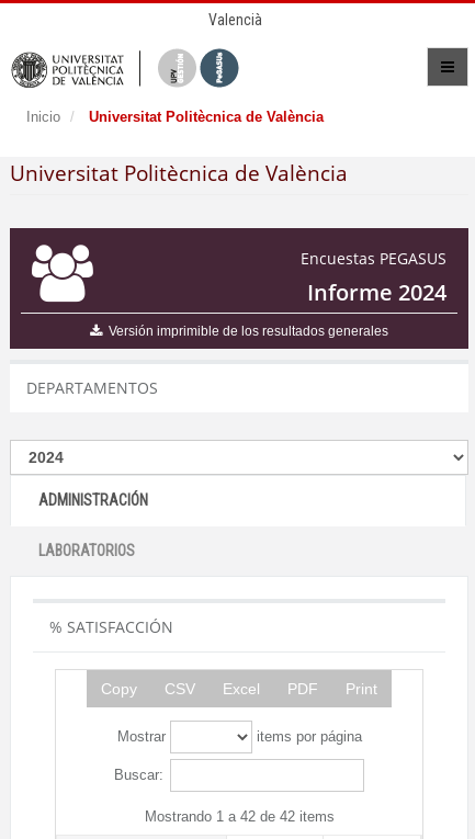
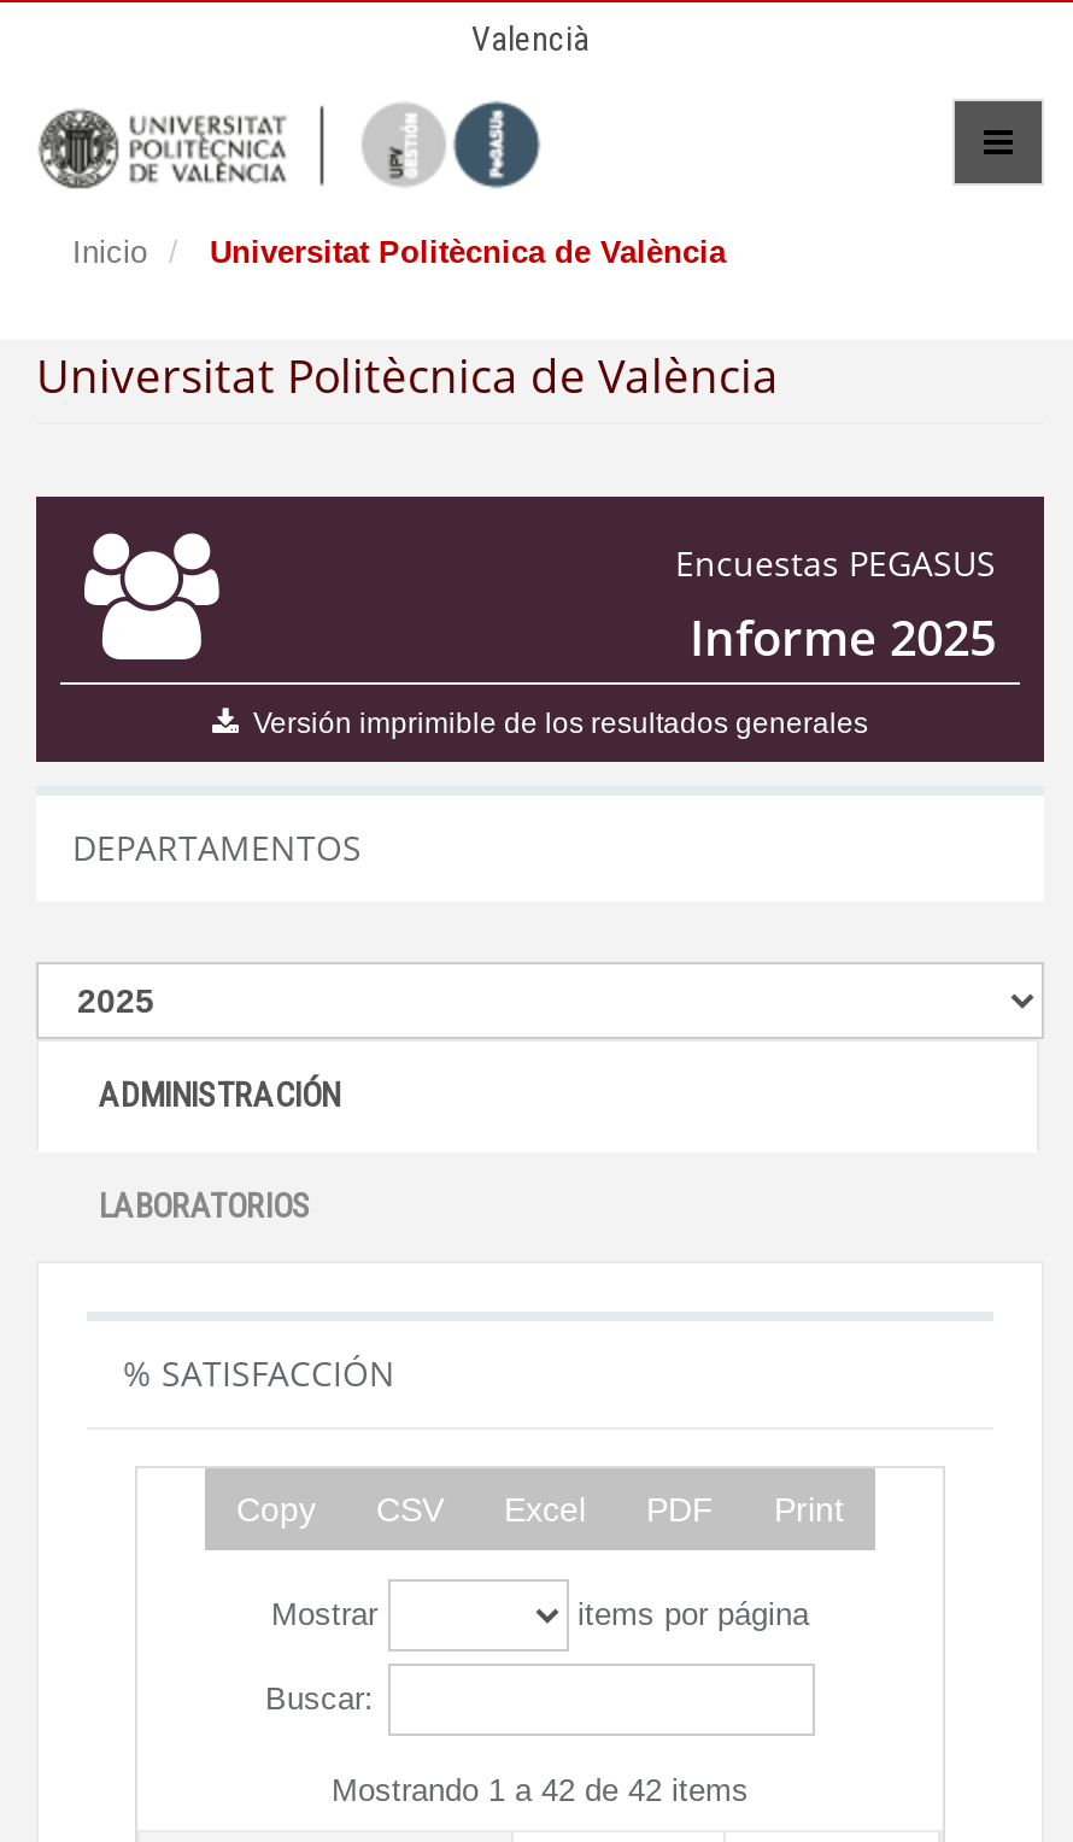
- Informe 2024
+ Informe 2025
